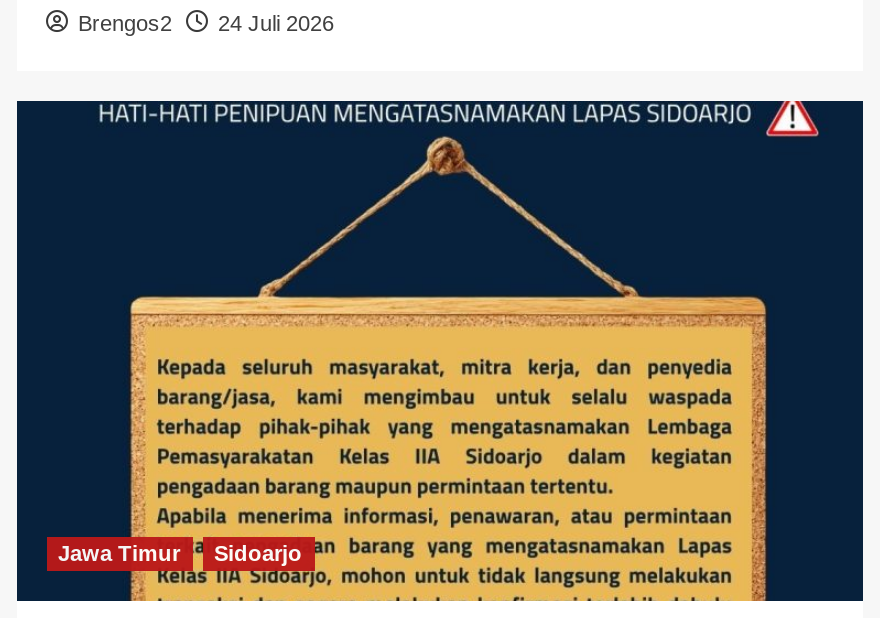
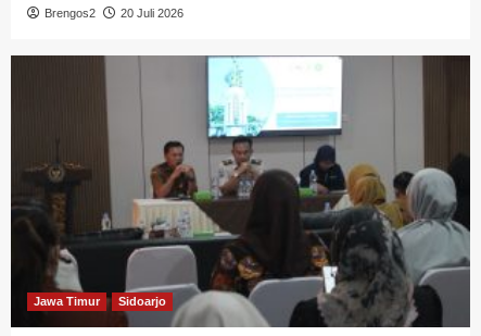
- Brengos2 24 Juli 2026
+ Brengos2 20 Juli 2026

- [image]
+ [image]
